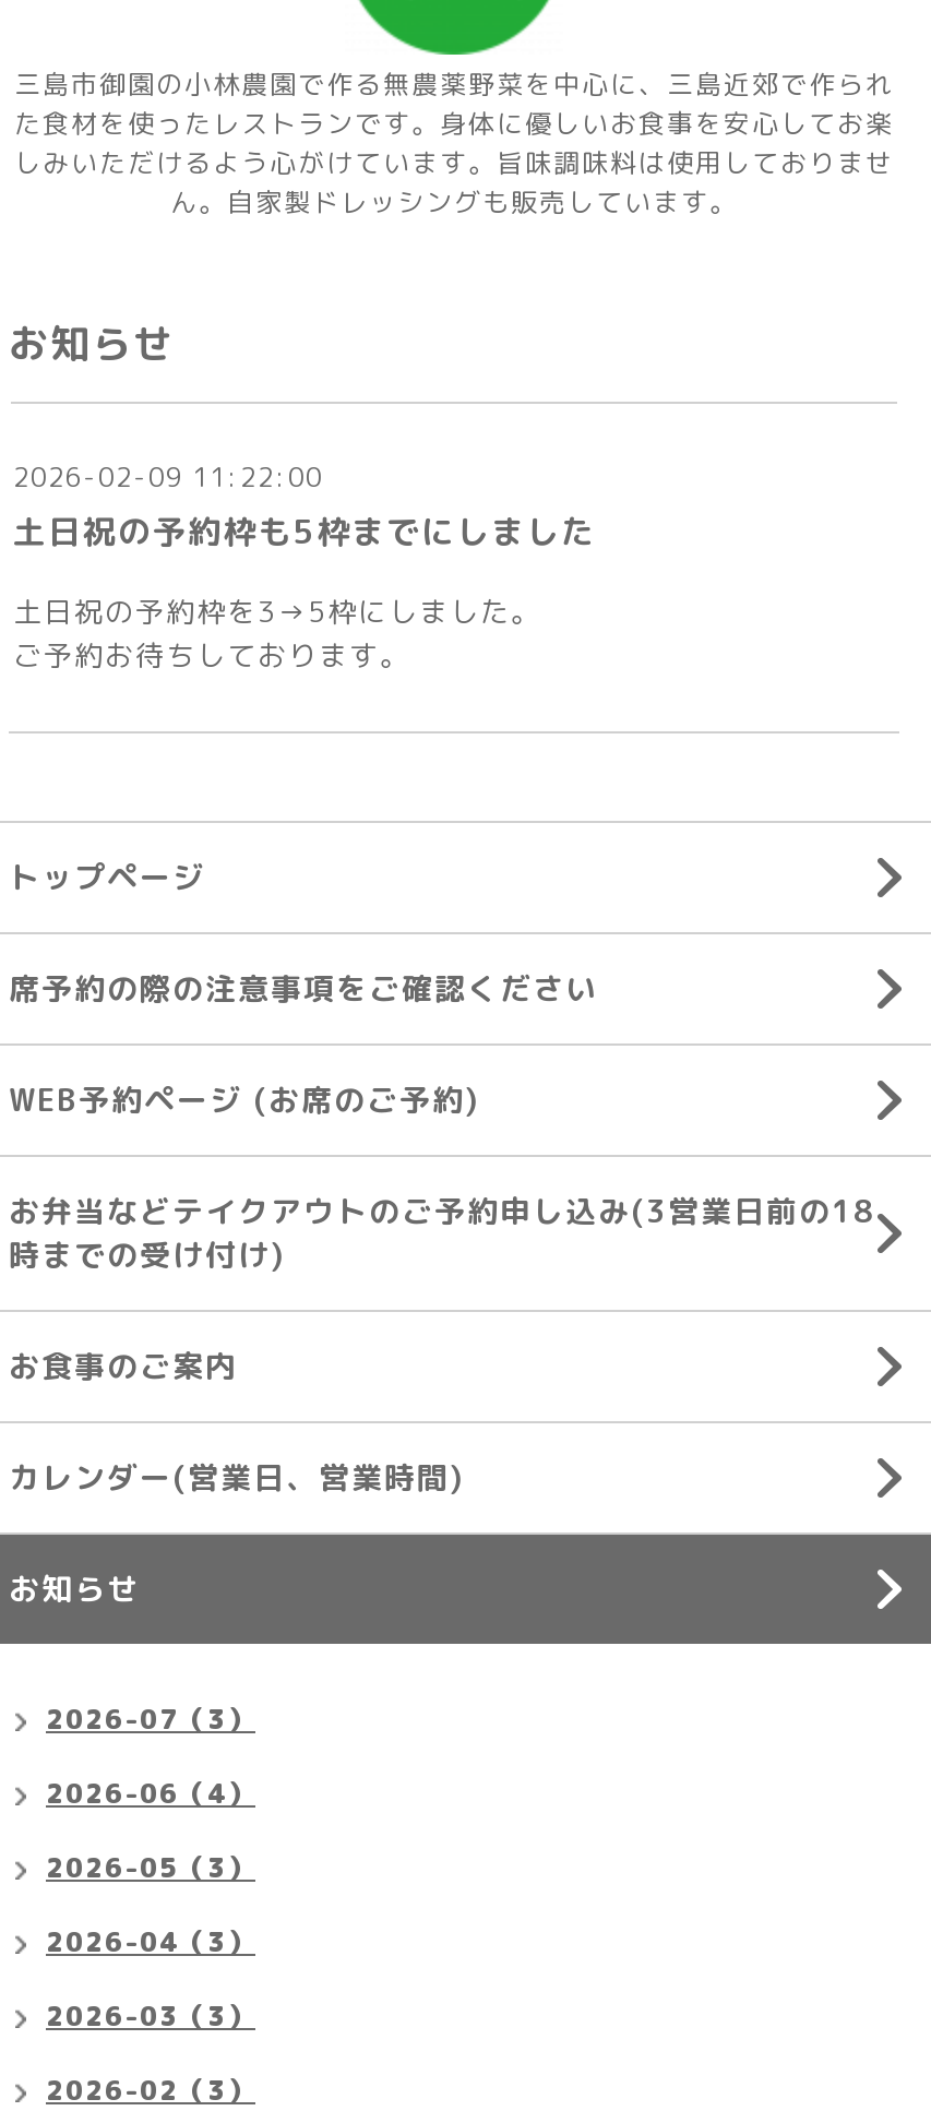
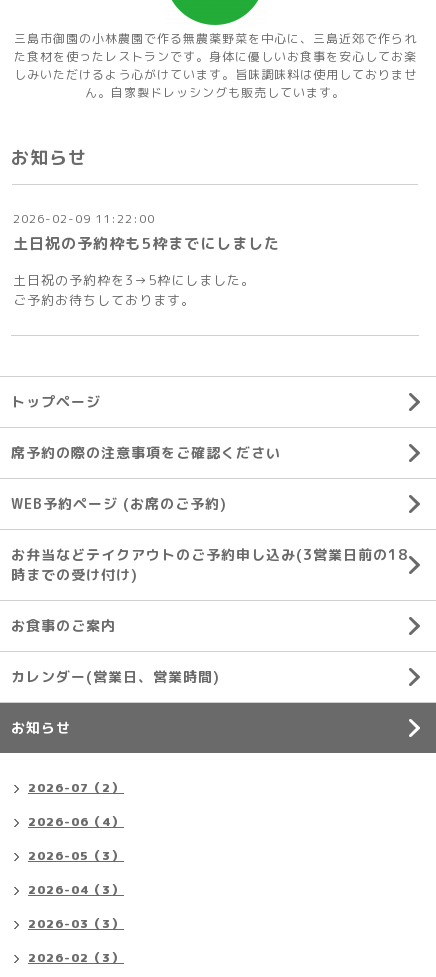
- 2026-07（3）
+ 2026-07（2）
